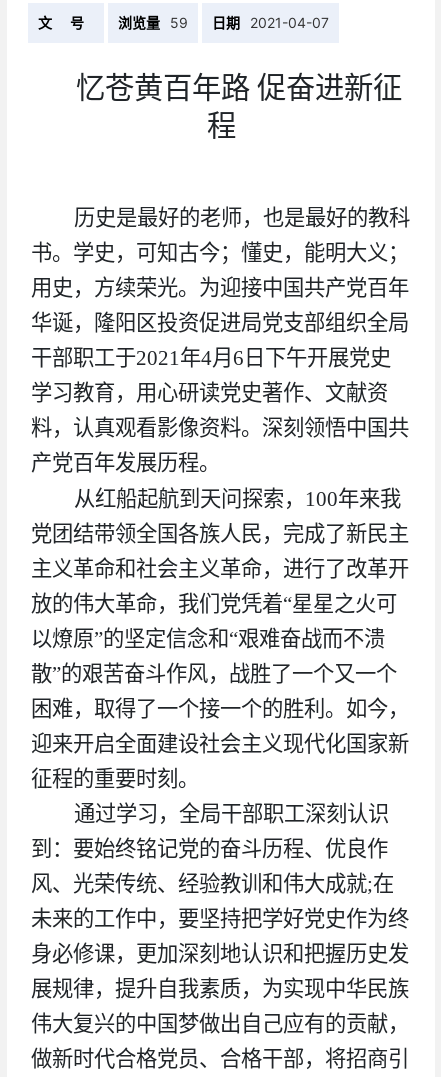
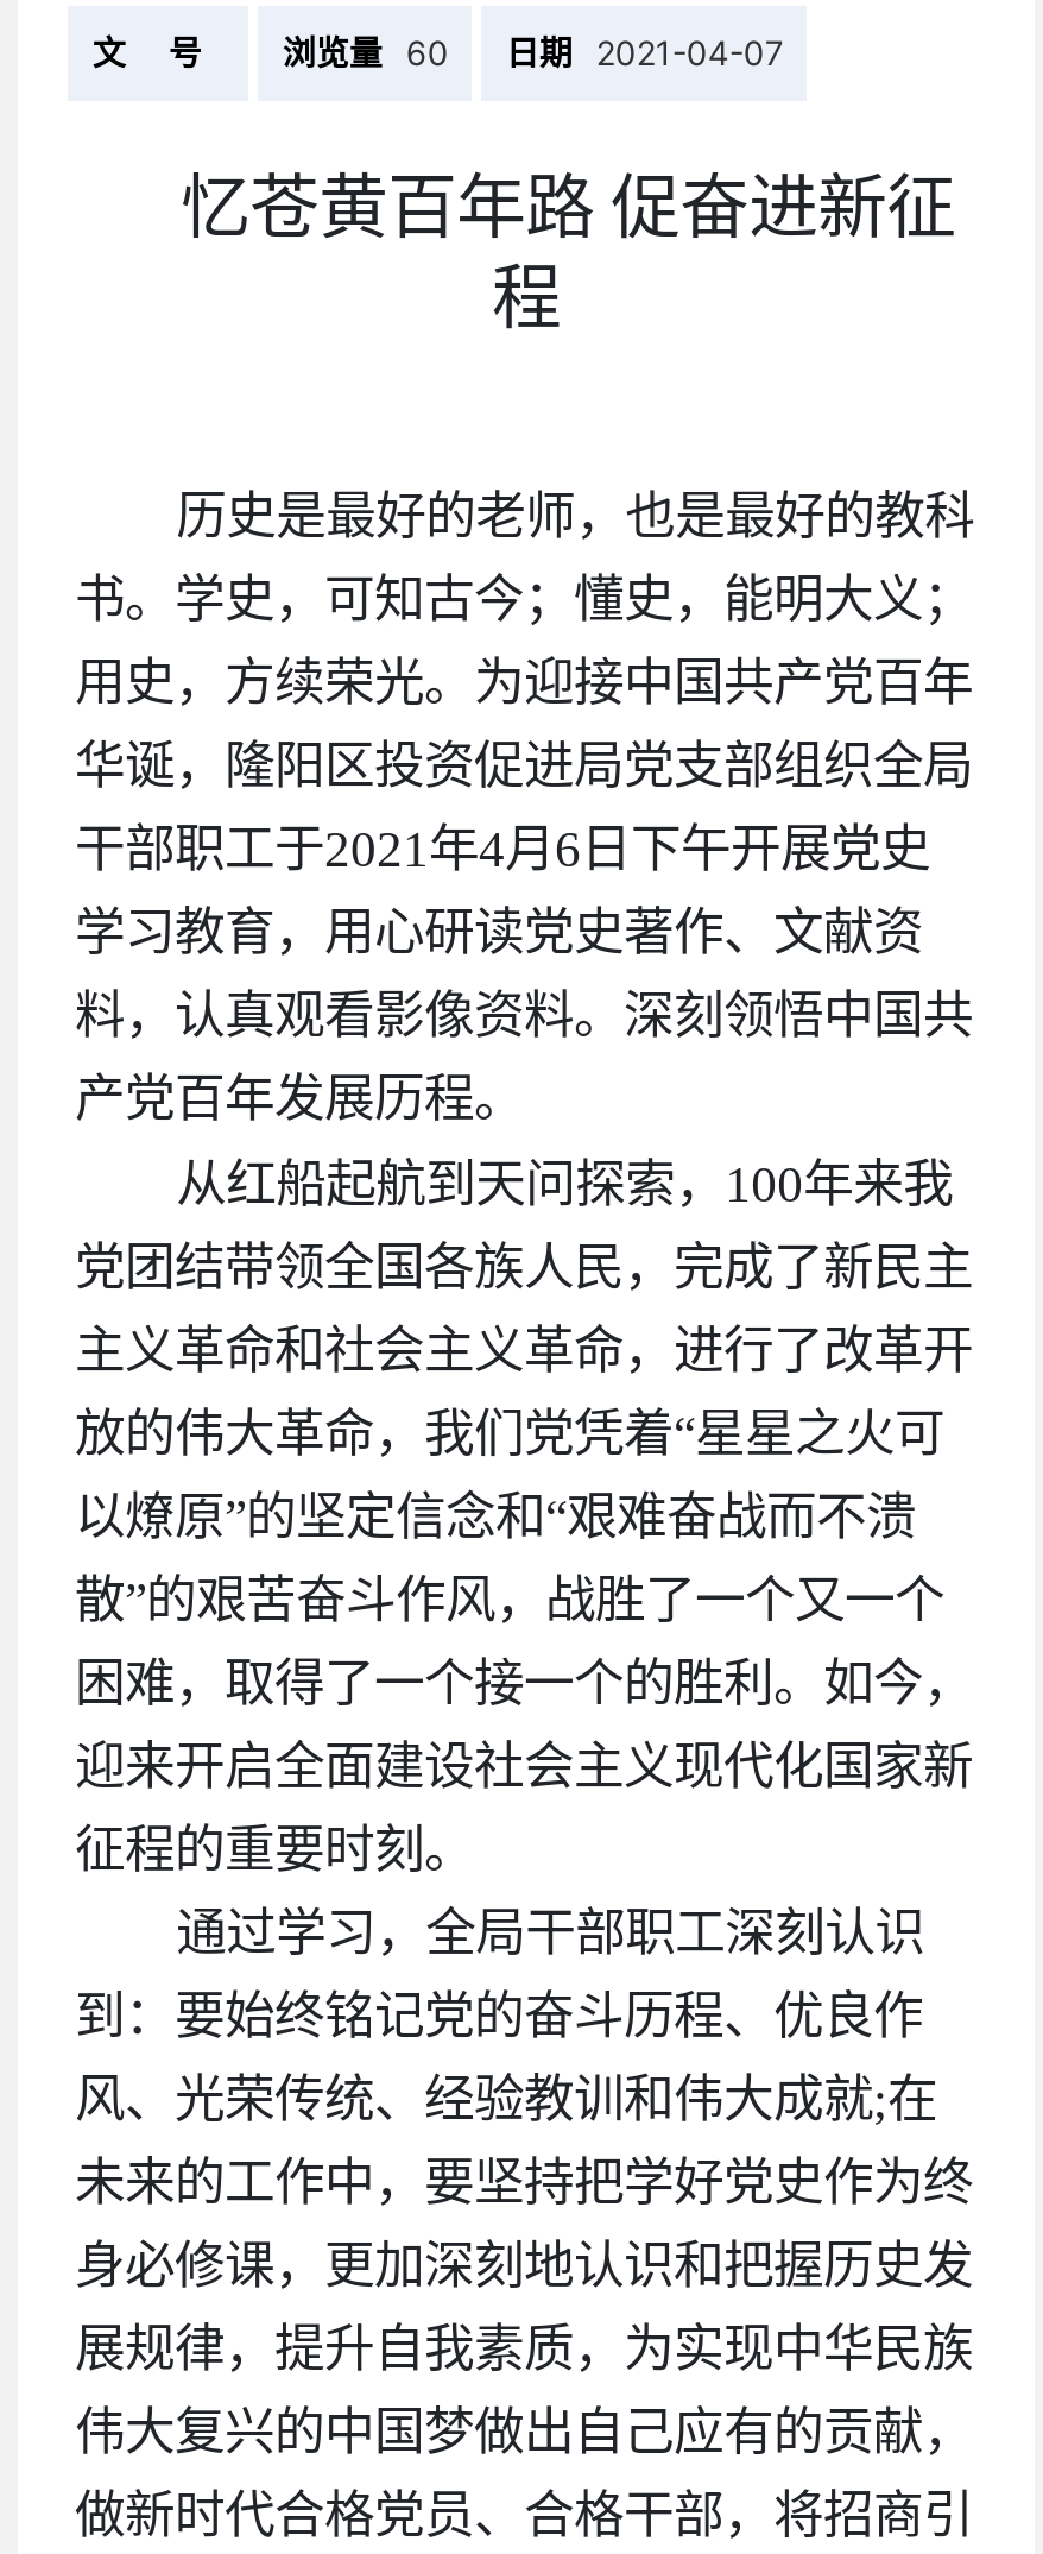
- 文 号 浏览量 59 日期 2021-04-07
+ 文 号 浏览量 60 日期 2021-04-07
